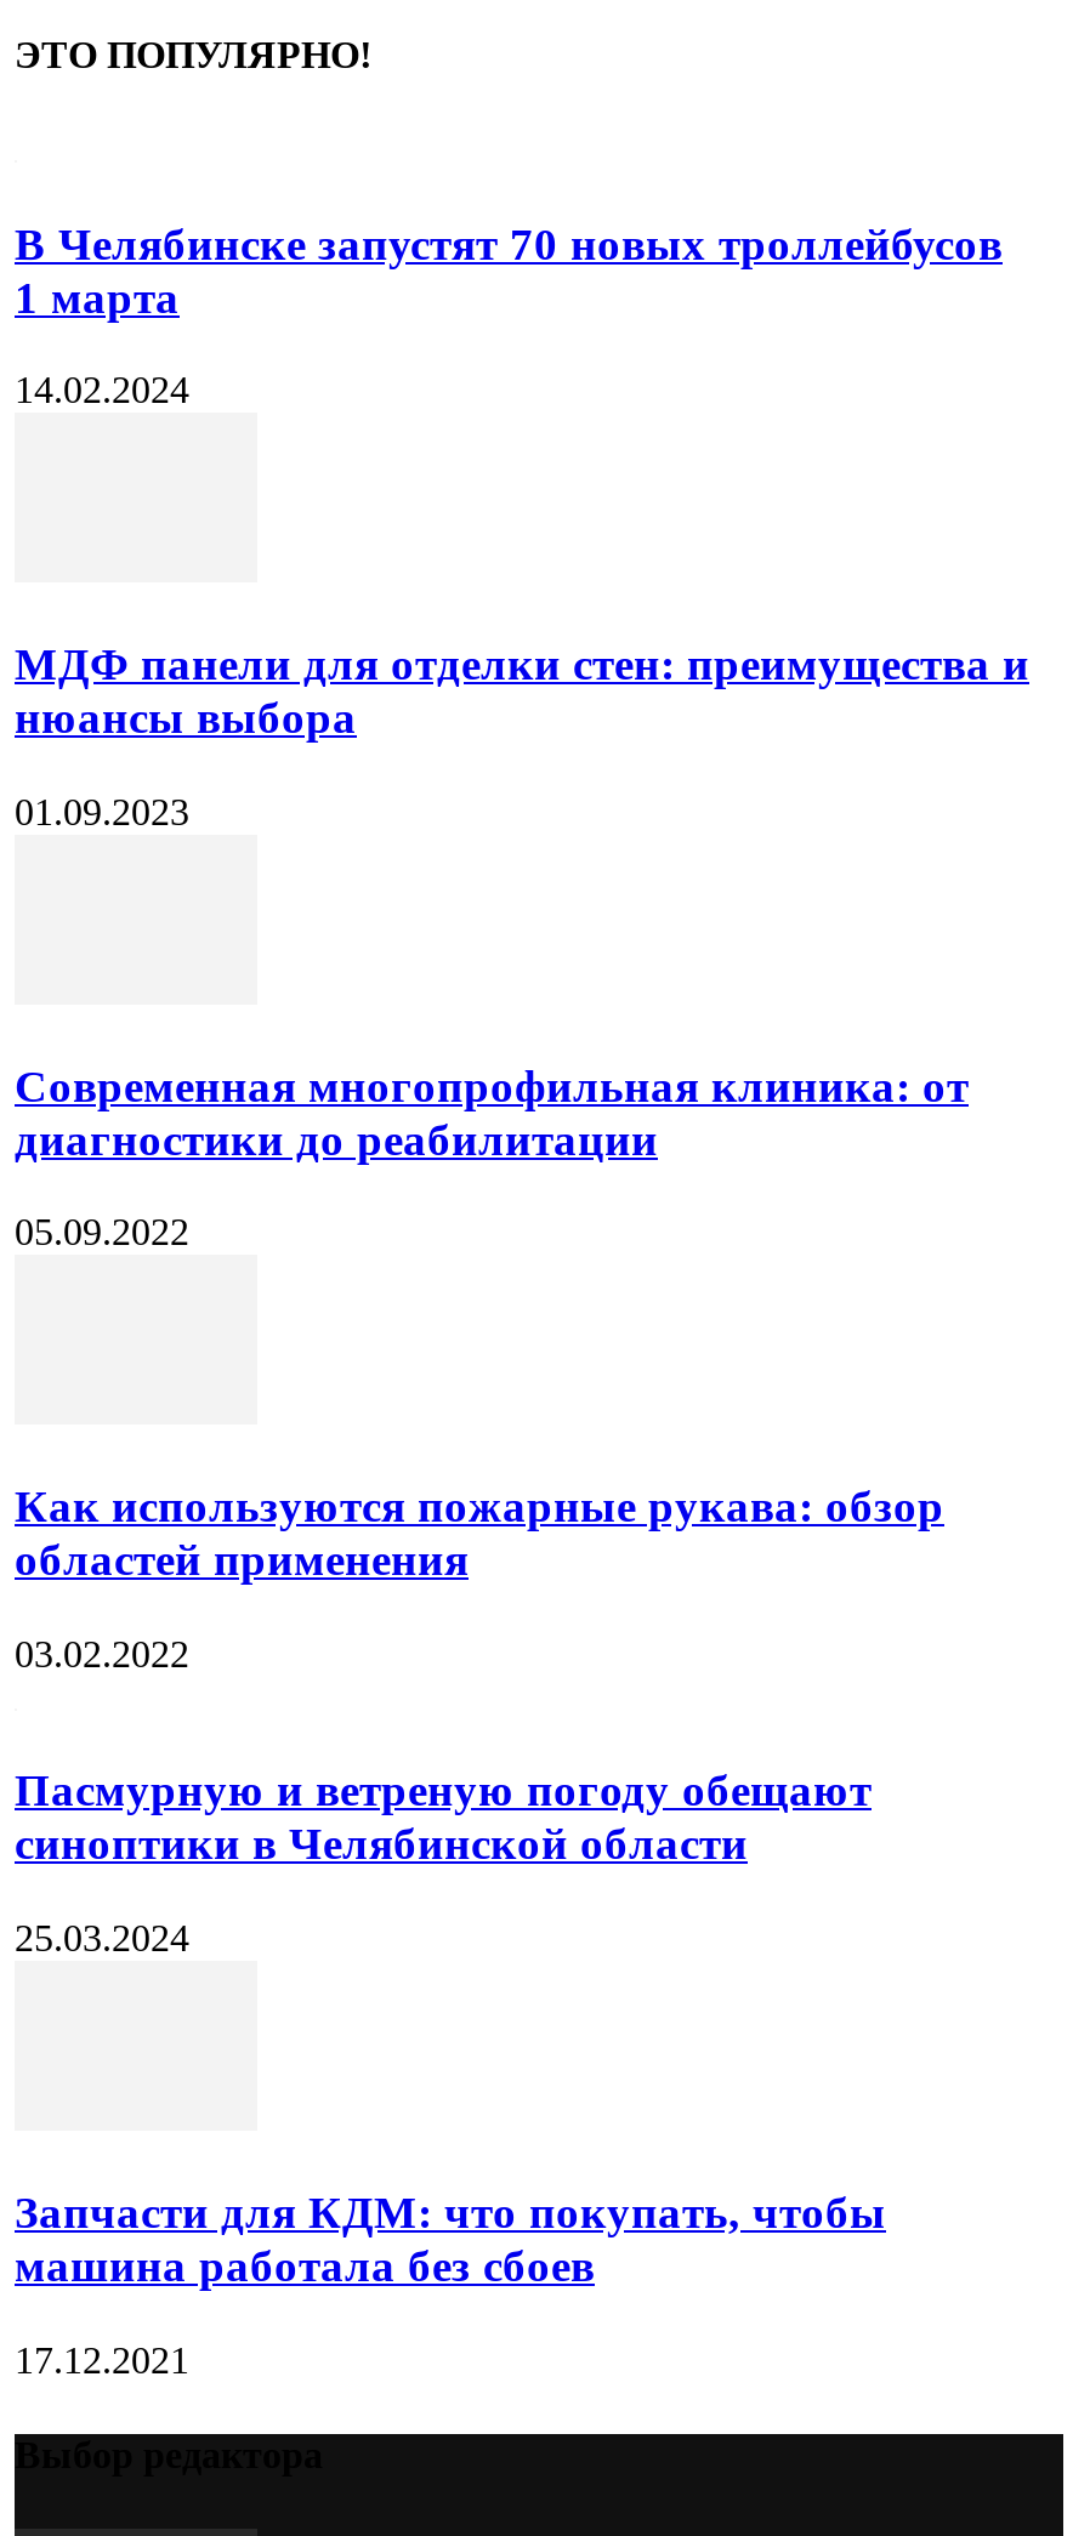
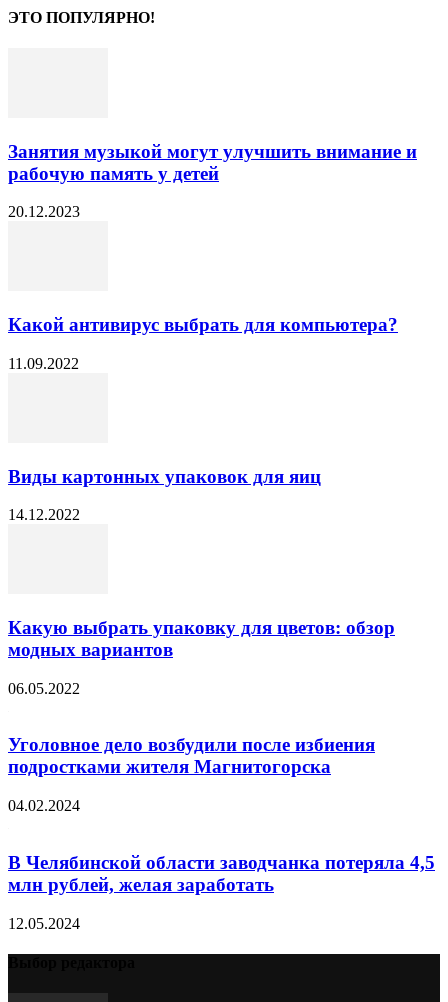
- В Челябинске запустят 70 новых троллейбусов
- 1 марта
+ Занятия музыкой могут улучшить внимание и
+ рабочую память у детей

- 14.02.2024
+ 20.12.2023

- МДФ панели для отделки стен: преимущества и
- нюансы выбора
+ Какой антивирус выбрать для компьютера?

- 01.09.2023
+ 11.09.2022

- Современная многопрофильная клиника: от
- диагностики до реабилитации
+ Виды картонных упаковок для яиц

- 05.09.2022
+ 14.12.2022

- Как используются пожарные рукава: обзор
- областей применения
+ Какую выбрать упаковку для цветов: обзор
+ модных вариантов

- 03.02.2022
+ 06.05.2022

- Пасмурную и ветреную погоду обещают
- синоптики в Челябинской области
+ Уголовное дело возбудили после избиения
+ подростками жителя Магнитогорска

- 25.03.2024
+ 04.02.2024

- Запчасти для КДМ: что покупать, чтобы
- машина работала без сбоев
+ В Челябинской области заводчанка потеряла 4,5
+ млн рублей, желая заработать

- 17.12.2021
+ 12.05.2024
